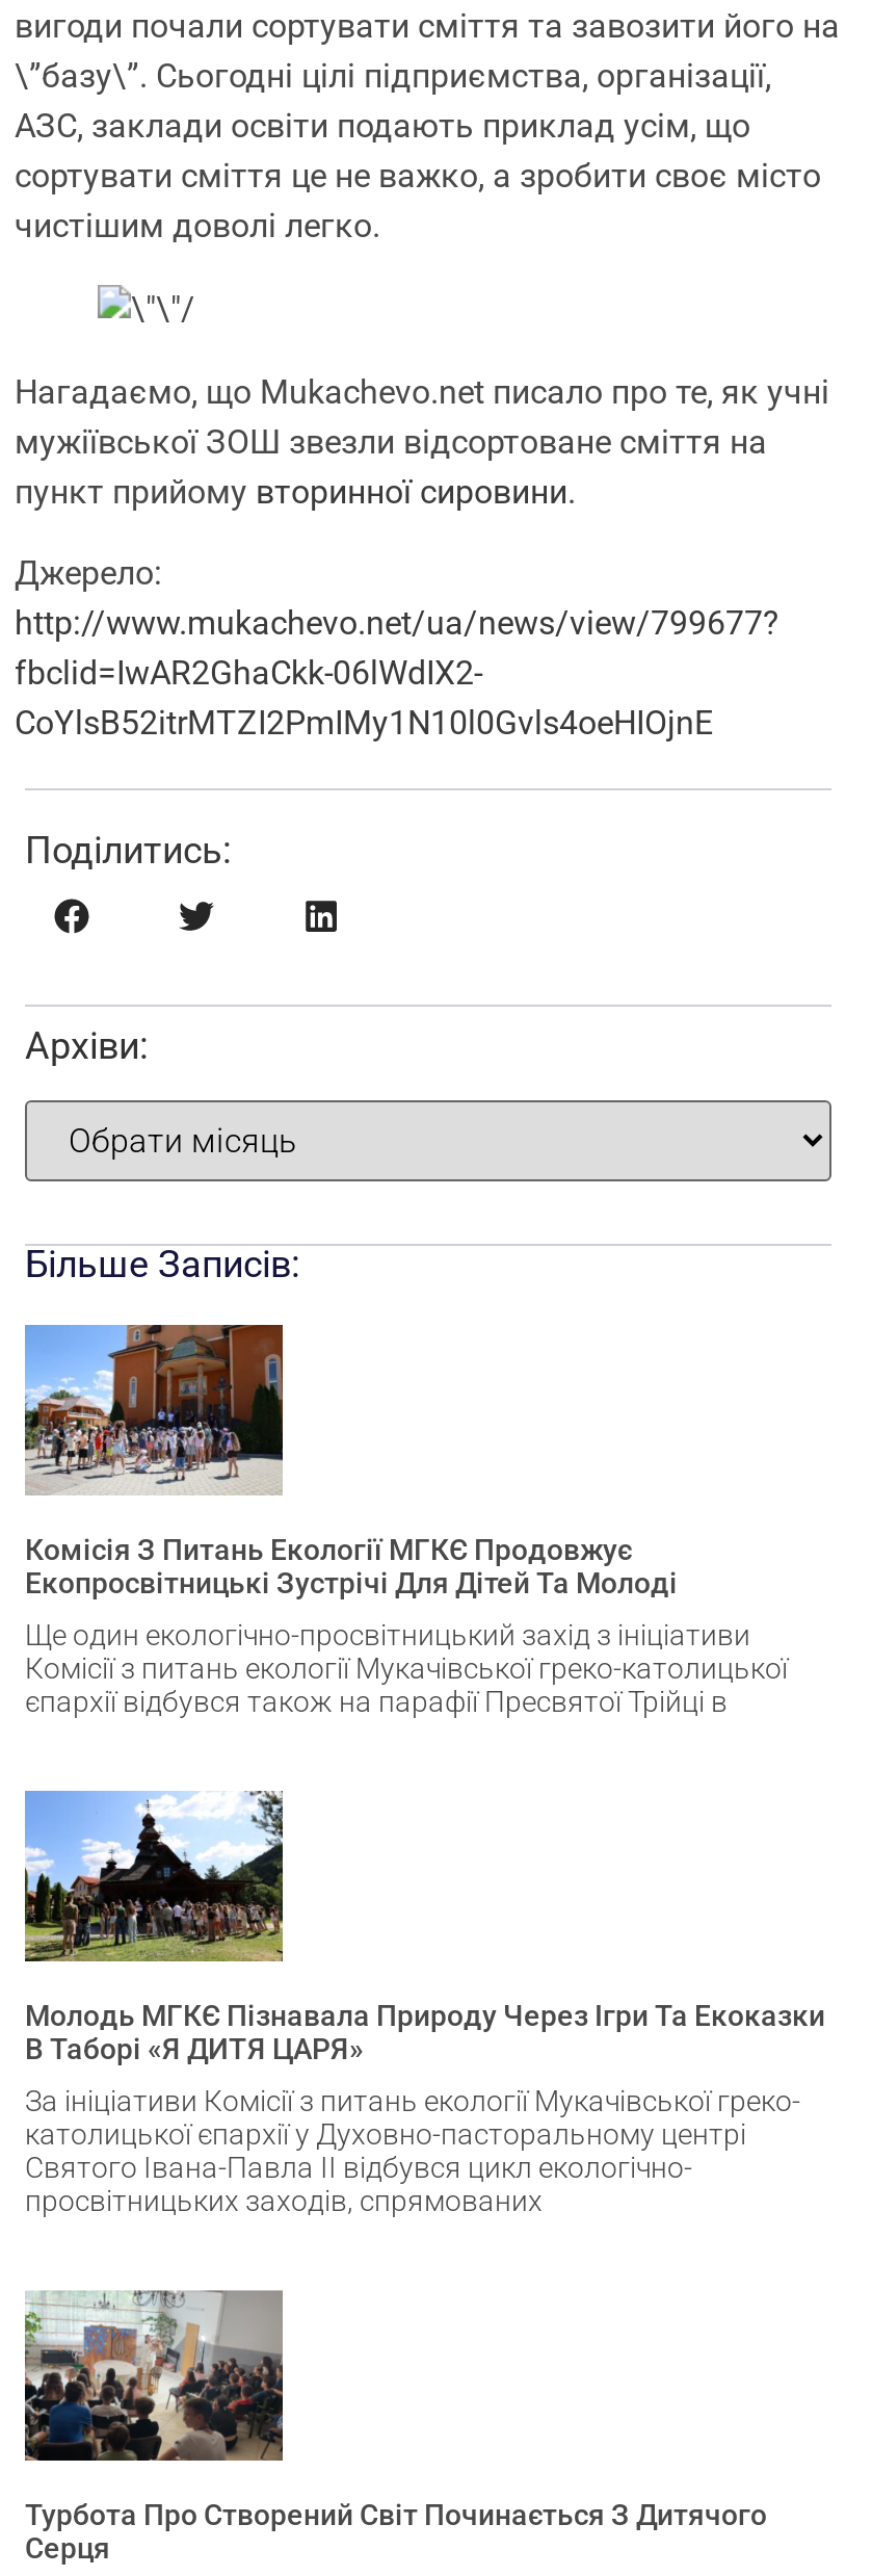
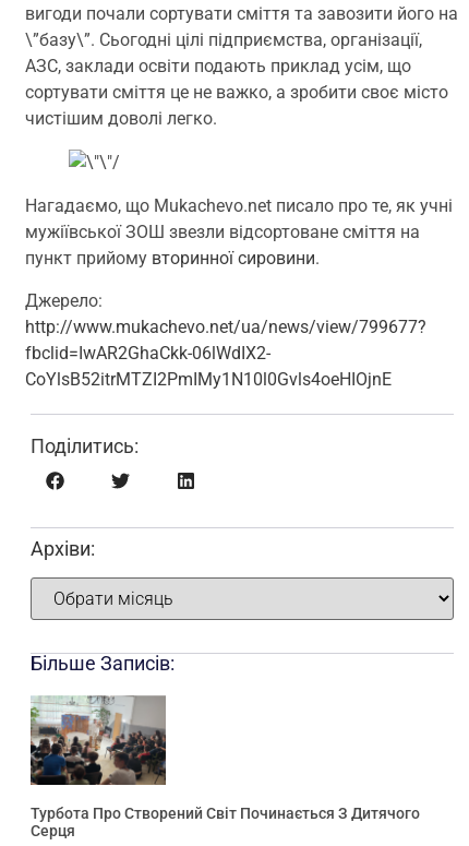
- [image]
- Комісія З Питань Екології МГКЄ Продовжує
- Екопросвітницькі Зустрічі Для Дітей Та Молоді
- Ще один екологічно-просвітницький захід з ініціативи
- Комісії з питань екології Мукачівської греко-католицької
- єпархії відбувся також на парафії Пресвятої Трійці в

- [image]
- Молодь МГКЄ Пізнавала Природу Через Ігри Та Екоказки
- В Таборі «Я ДИТЯ ЦАРЯ»
- За ініціативи Комісії з питань екології Мукачівської греко-
- католицької єпархії у Духовно-пасторальному центрі
- Святого Івана-Павла ІІ відбувся цикл екологічно-
- просвітницьких заходів, спрямованих
